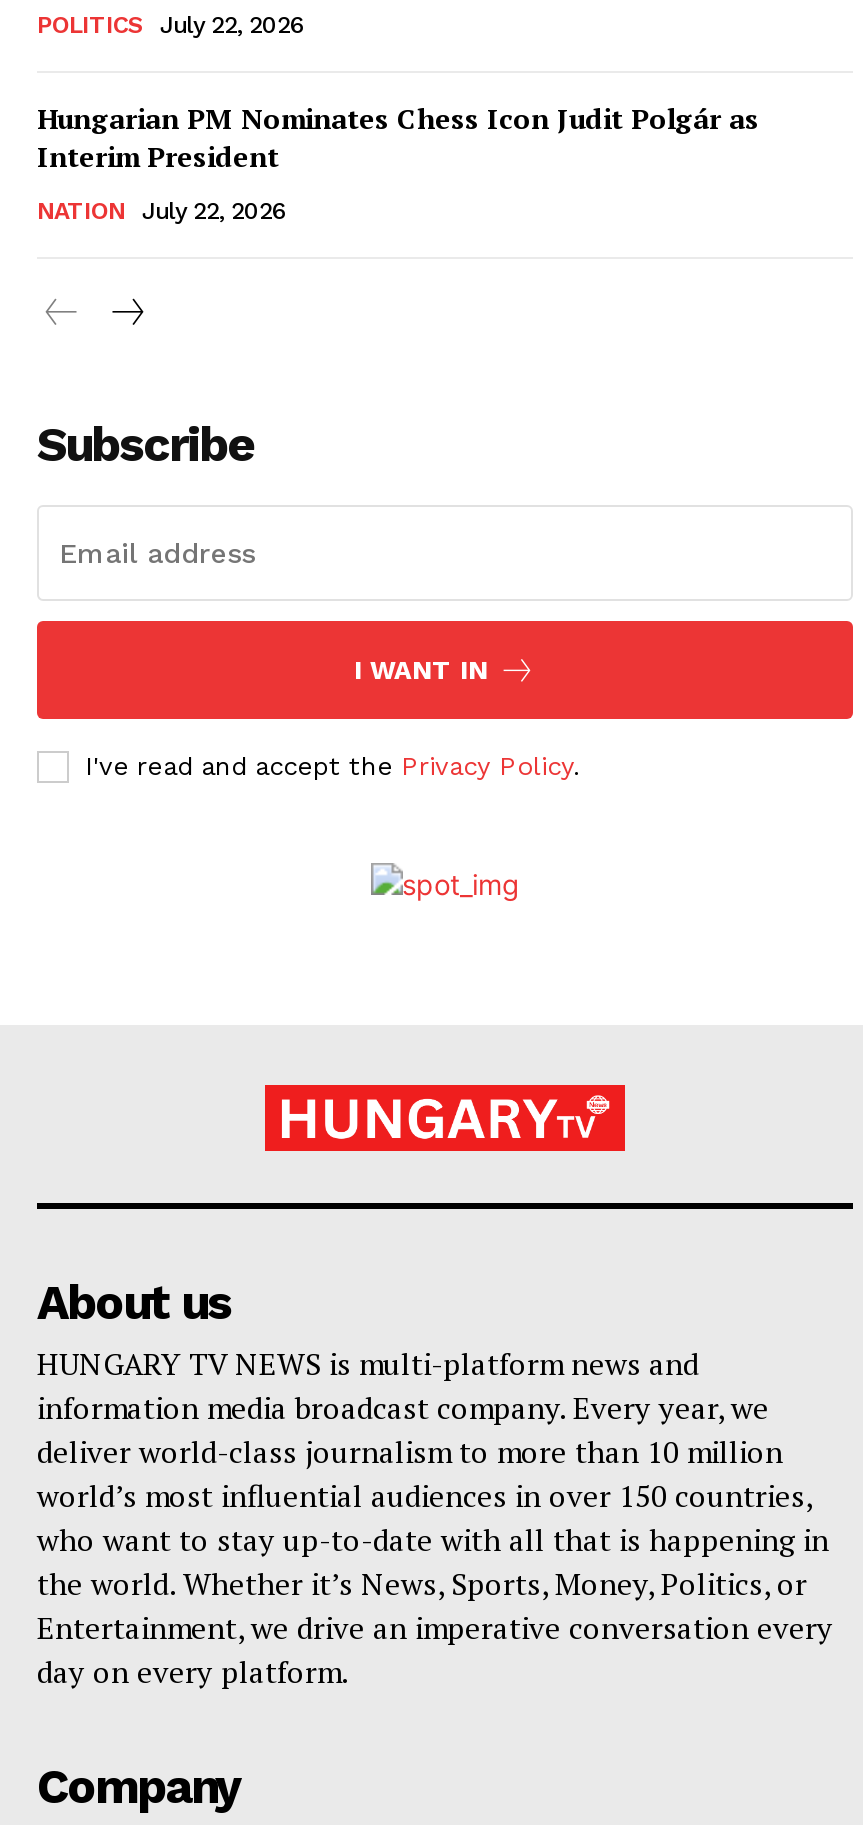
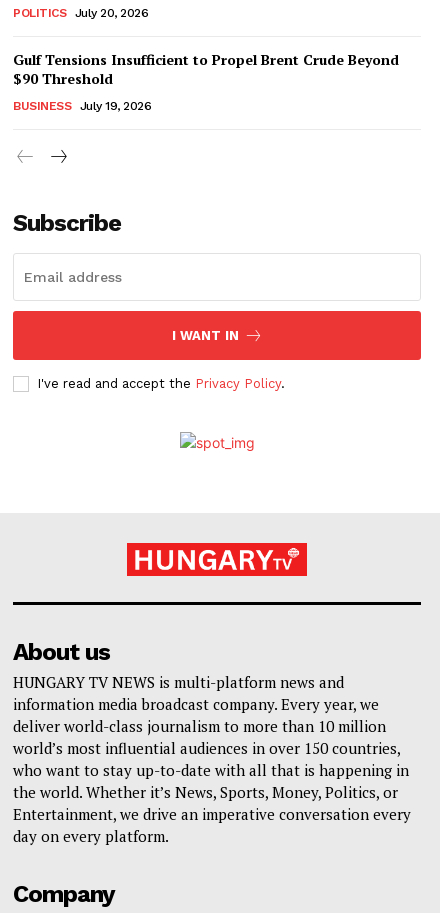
- POLITICS July 22, 2026
+ POLITICS July 20, 2026

- Hungarian PM Nominates Chess Icon Judit Polgár as
- Interim President
+ Gulf Tensions Insufficient to Propel Brent Crude Beyond
+ $90 Threshold

- NATION
- July 22, 2026
+ BUSINESS
+ July 19, 2026
